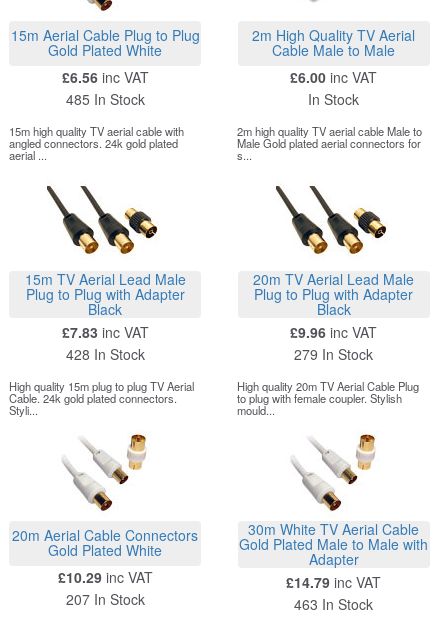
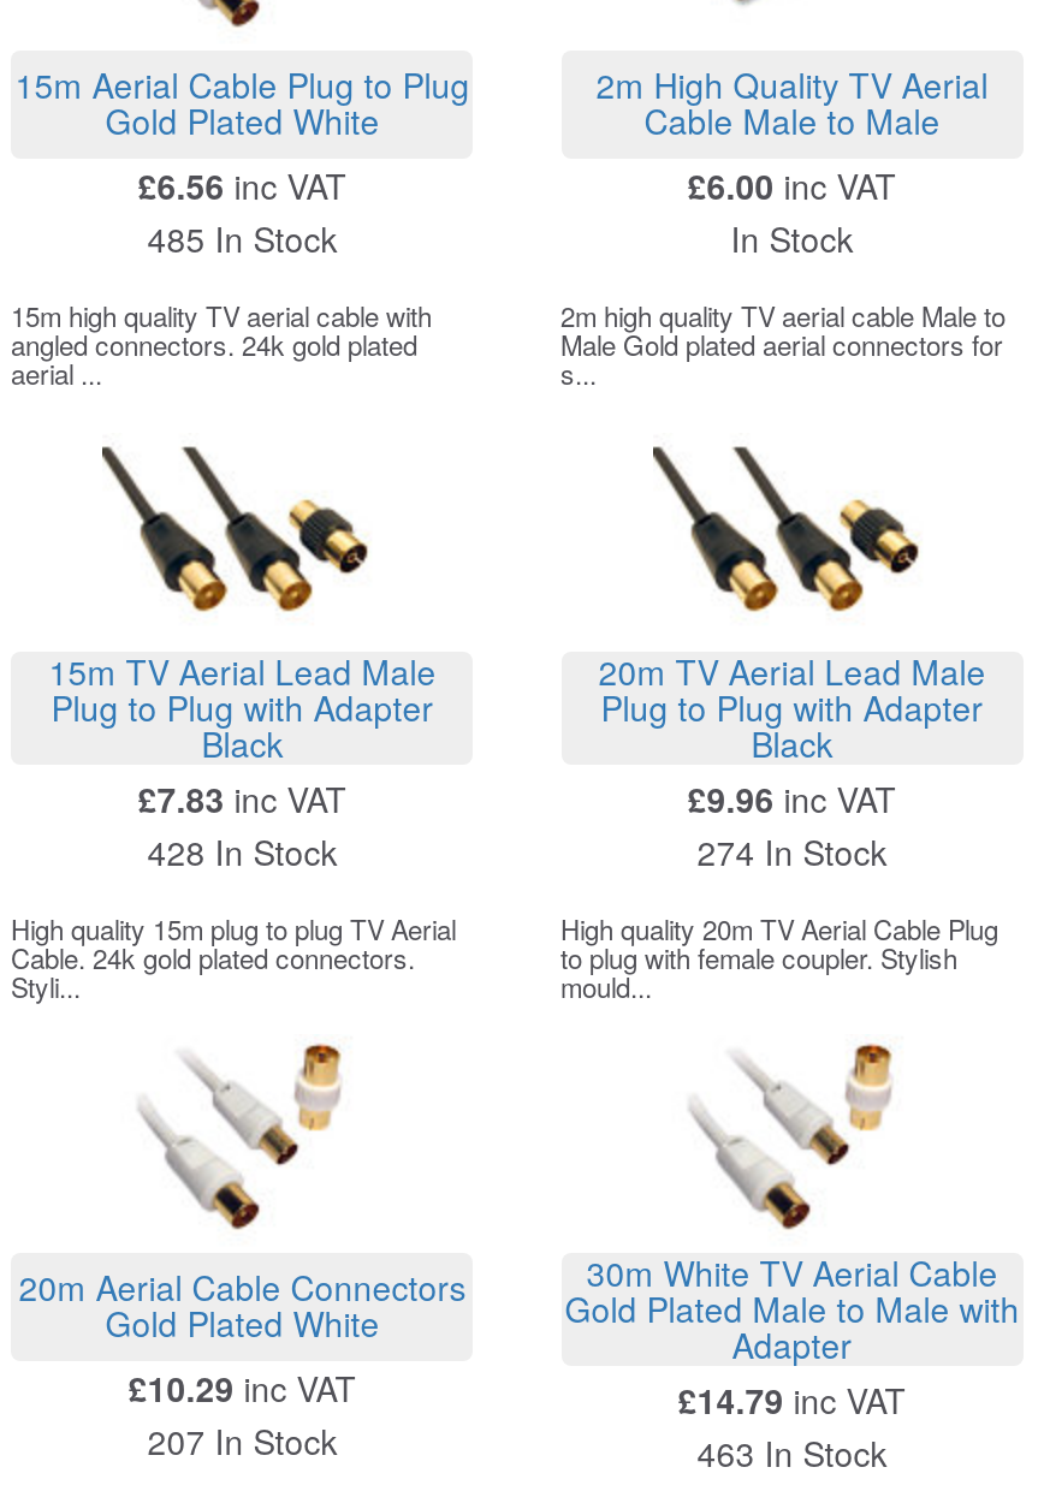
- 279 In Stock
+ 274 In Stock
